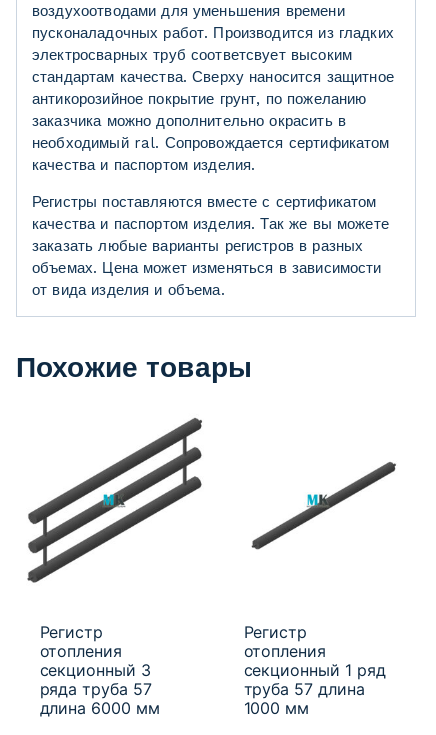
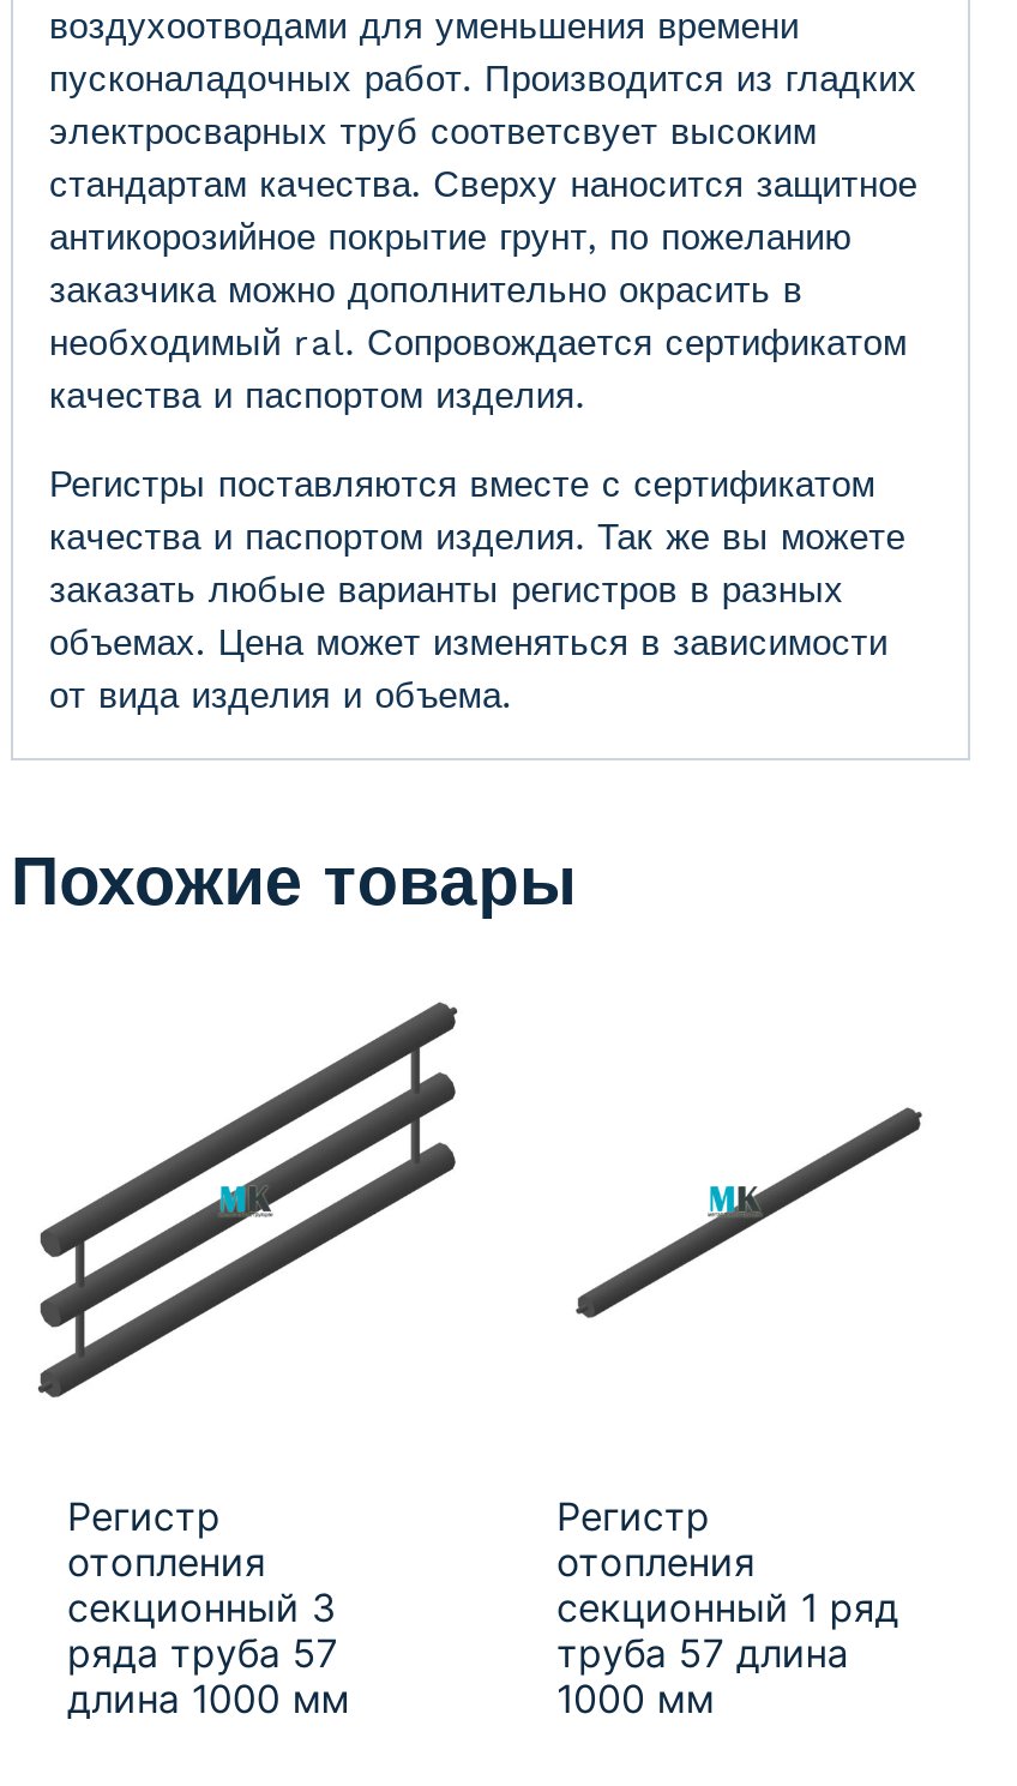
- длина 6000 мм
+ длина 1000 мм
